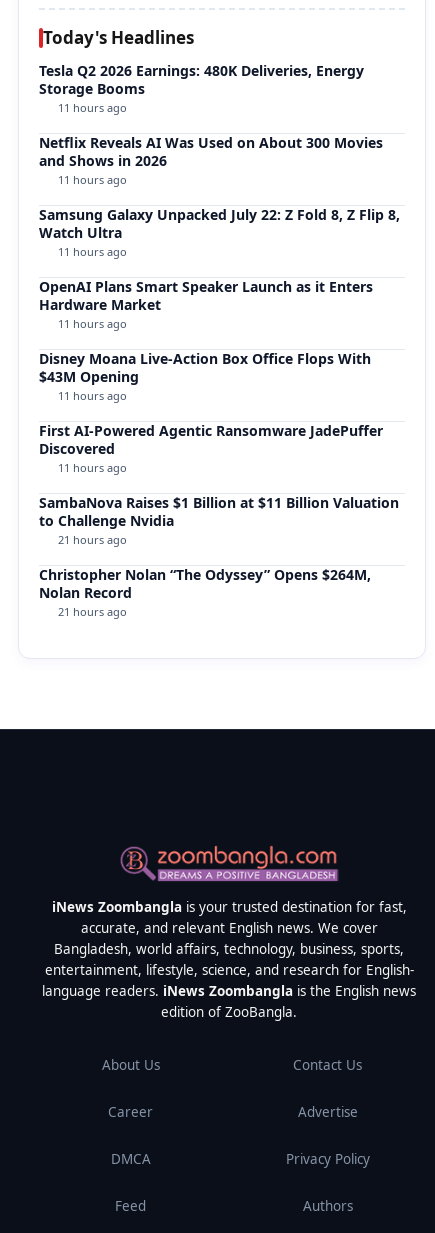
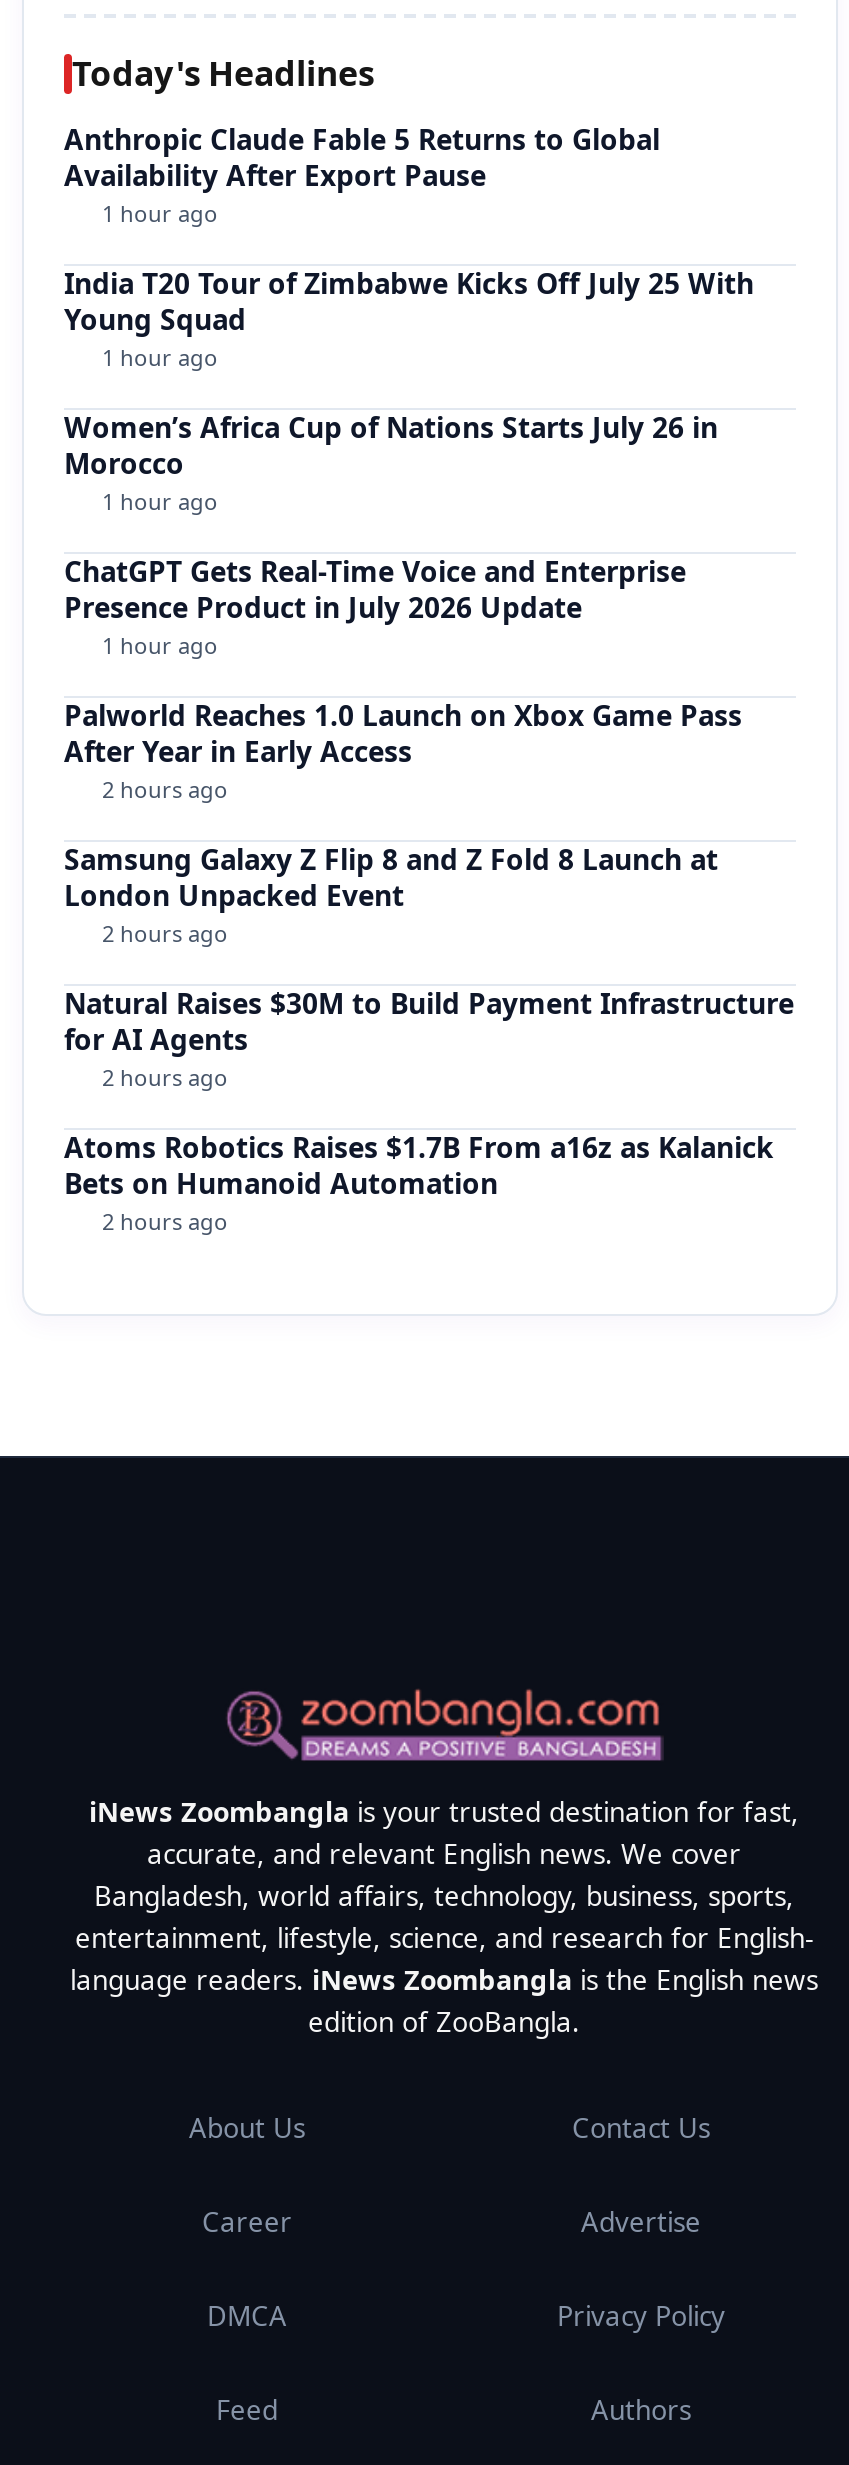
- Tesla Q2 2026 Earnings: 480K Deliveries, Energy
- Storage Booms
- 11 hours ago
+ Anthropic Claude Fable 5 Returns to Global
+ Availability After Export Pause
+ 1 hour ago

- Netflix Reveals AI Was Used on About 300 Movies
- and Shows in 2026
- 11 hours ago
+ India T20 Tour of Zimbabwe Kicks Off July 25 With
+ Young Squad
+ 1 hour ago

- Samsung Galaxy Unpacked July 22: Z Fold 8, Z Flip 8,
- Watch Ultra
- 11 hours ago
+ Women’s Africa Cup of Nations Starts July 26 in
+ Morocco
+ 1 hour ago

- OpenAI Plans Smart Speaker Launch as it Enters
- Hardware Market
- 11 hours ago
+ ChatGPT Gets Real-Time Voice and Enterprise
+ Presence Product in July 2026 Update
+ 1 hour ago

- Disney Moana Live-Action Box Office Flops With
- $43M Opening
- 11 hours ago
+ Palworld Reaches 1.0 Launch on Xbox Game Pass
+ After Year in Early Access
+ 2 hours ago

- First AI-Powered Agentic Ransomware JadePuffer
- Discovered
- 11 hours ago
+ Samsung Galaxy Z Flip 8 and Z Fold 8 Launch at
+ London Unpacked Event
+ 2 hours ago

- SambaNova Raises $1 Billion at $11 Billion Valuation
- to Challenge Nvidia
- 21 hours ago
+ Natural Raises $30M to Build Payment Infrastructure
+ for AI Agents
+ 2 hours ago

- Christopher Nolan “The Odyssey” Opens $264M,
- Nolan Record
- 21 hours ago
+ Atoms Robotics Raises $1.7B From a16z as Kalanick
+ Bets on Humanoid Automation
+ 2 hours ago
